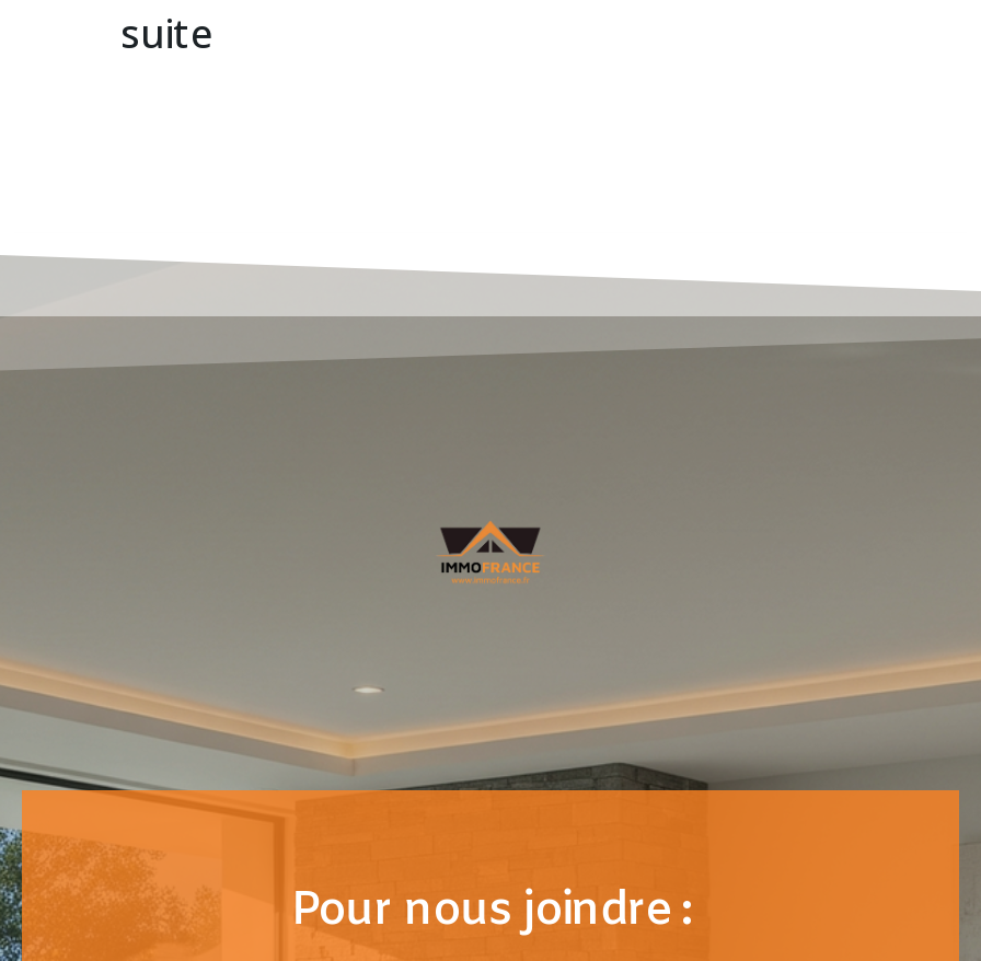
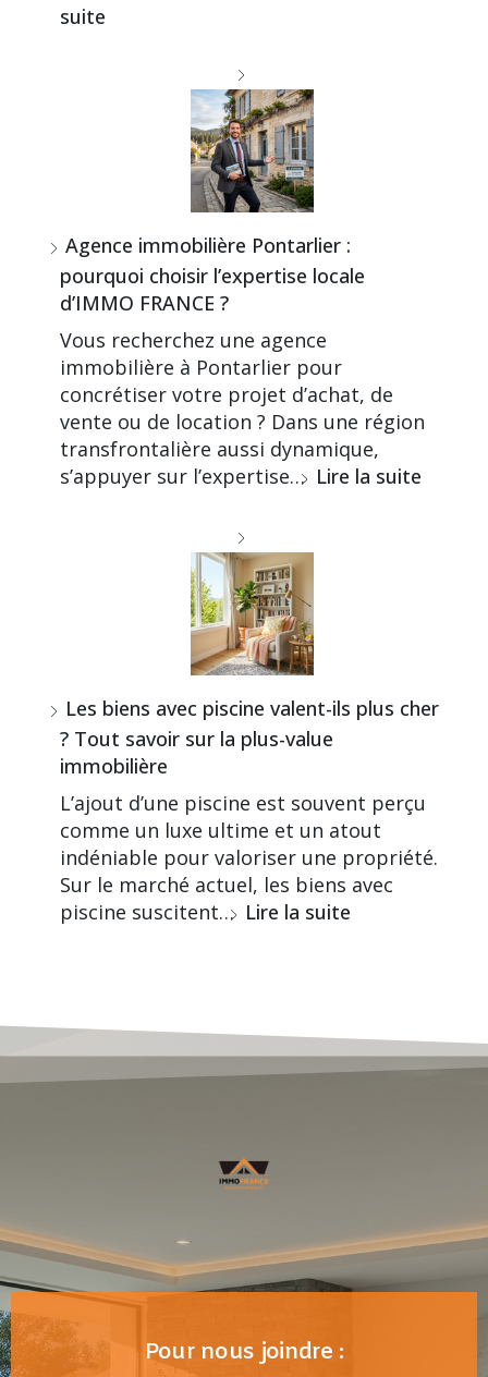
+ [image]
+ Agence immobilière Pontarlier :
+ pourquoi choisir l’expertise locale
+ d’IMMO FRANCE ?
+ Vous recherchez une agence
+ immobilière à Pontarlier pour
+ concrétiser votre projet d’achat, de
+ vente ou de location ? Dans une région
+ transfrontalière aussi dynamique,
+ s’appuyer sur l’expertise… Lire la suite

+ [image]
+ Les biens avec piscine valent-ils plus cher
+ ? Tout savoir sur la plus-value
+ immobilière
+ L’ajout d’une piscine est souvent perçu
+ comme un luxe ultime et un atout
+ indéniable pour valoriser une propriété.
+ Sur le marché actuel, les biens avec
+ piscine suscitent… Lire la suite
